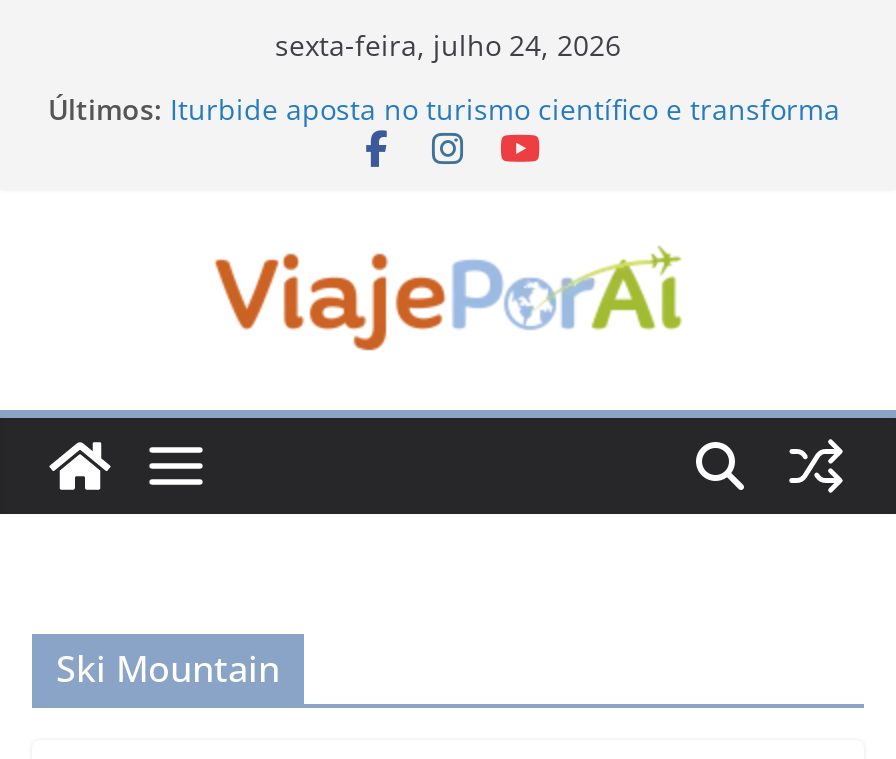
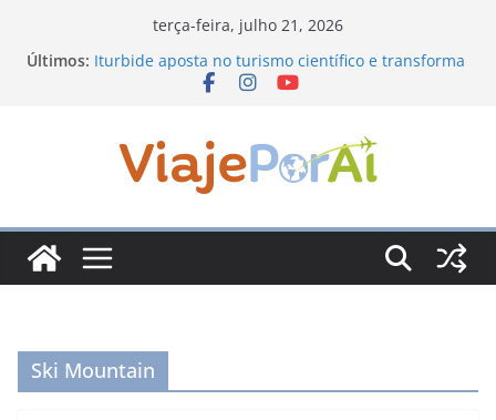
- sexta-feira, julho 24, 2026
+ terça-feira, julho 21, 2026
